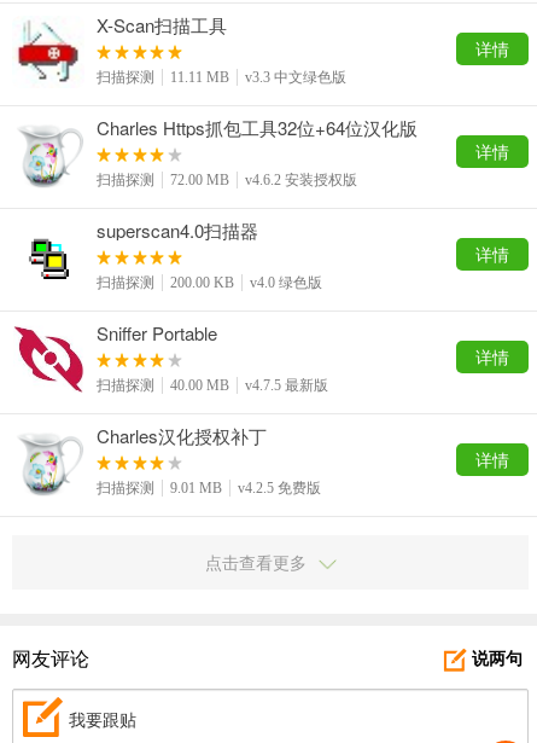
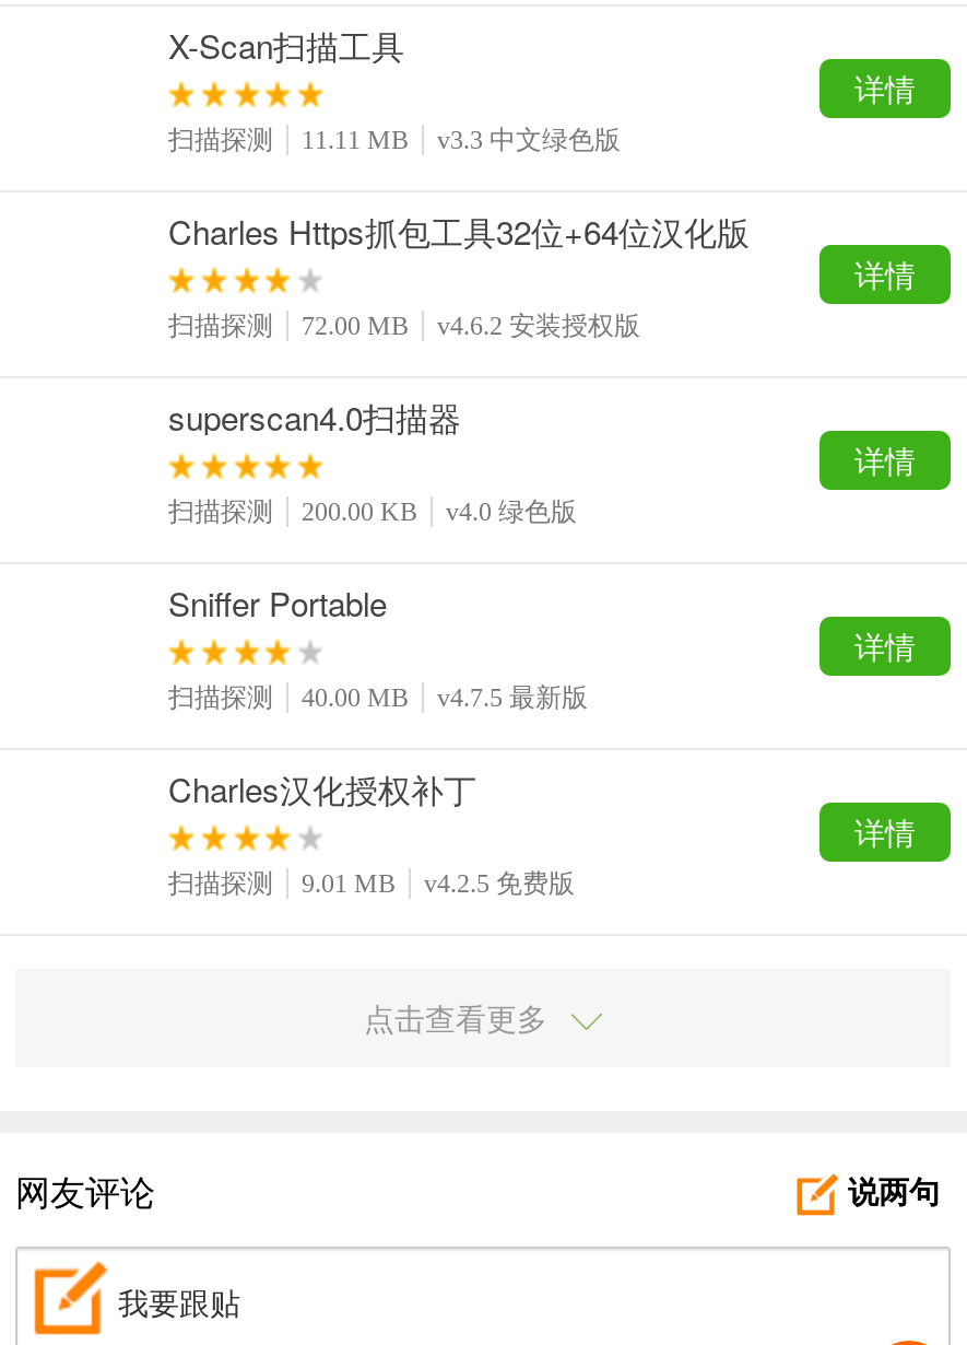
- [image]

- [image]

- [image]

- [image]

- [image]
